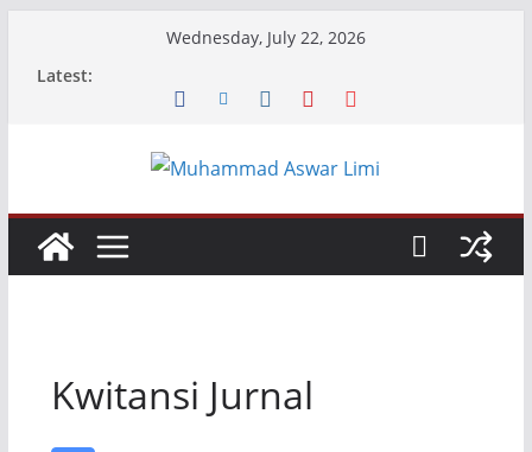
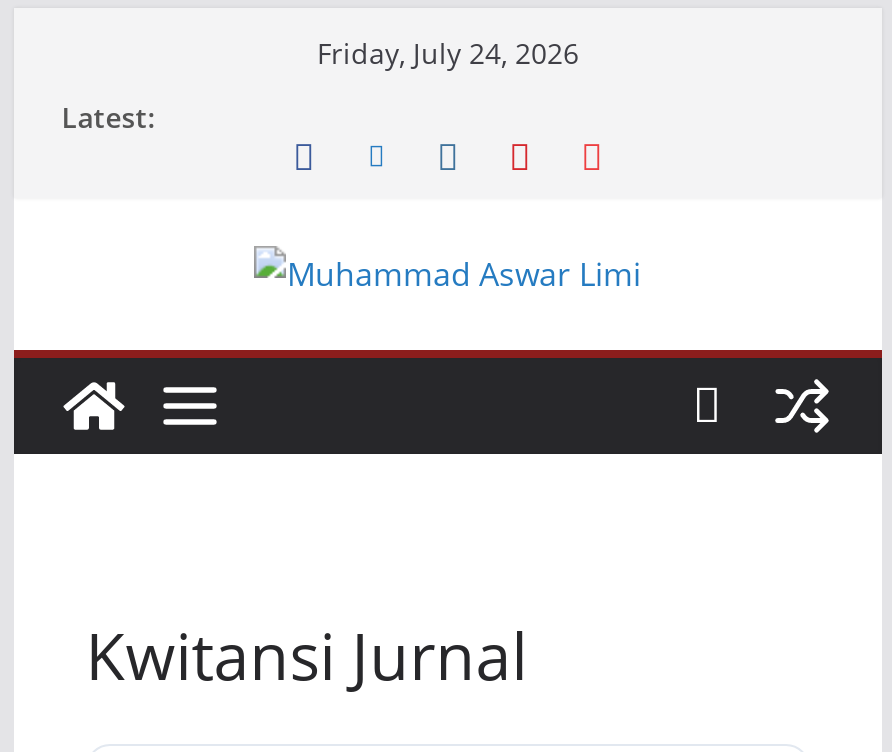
- Wednesday, July 22, 2026
+ Friday, July 24, 2026
